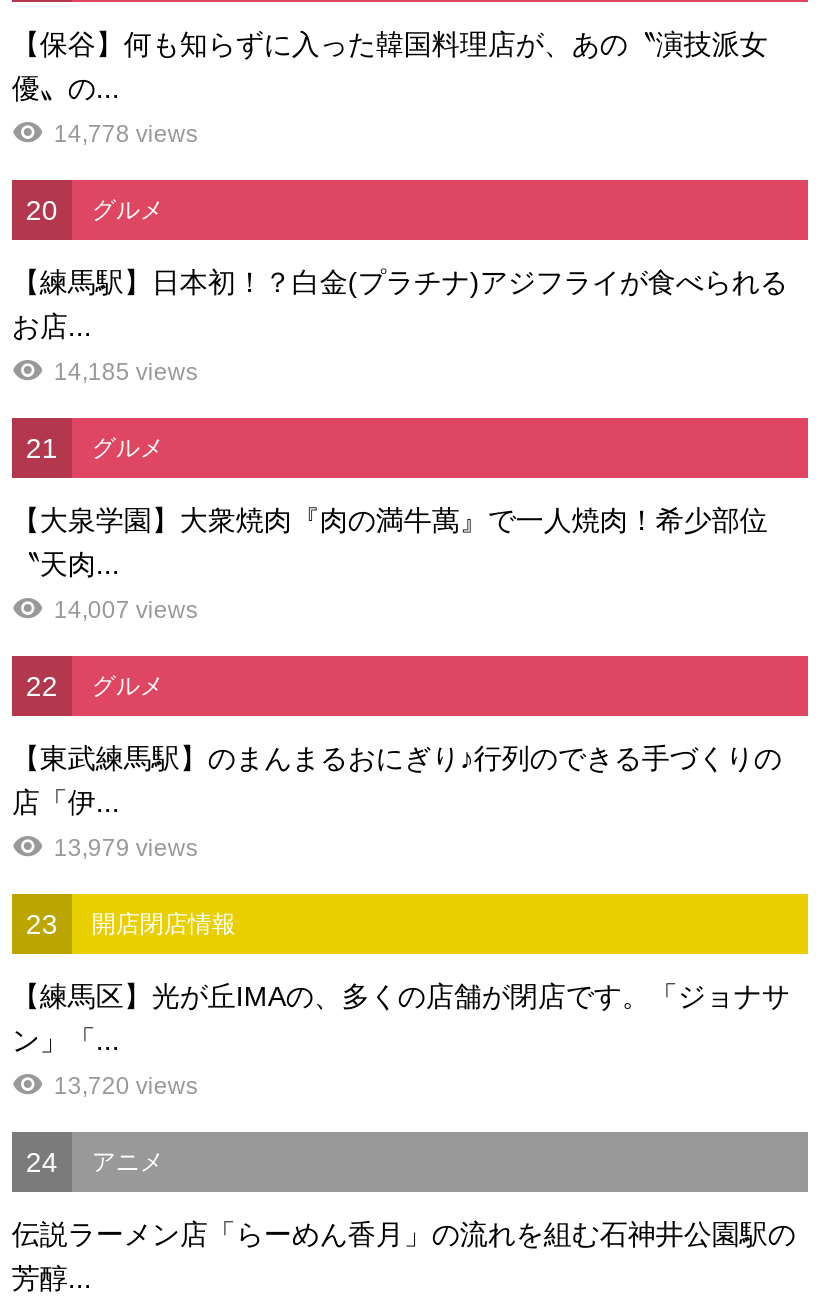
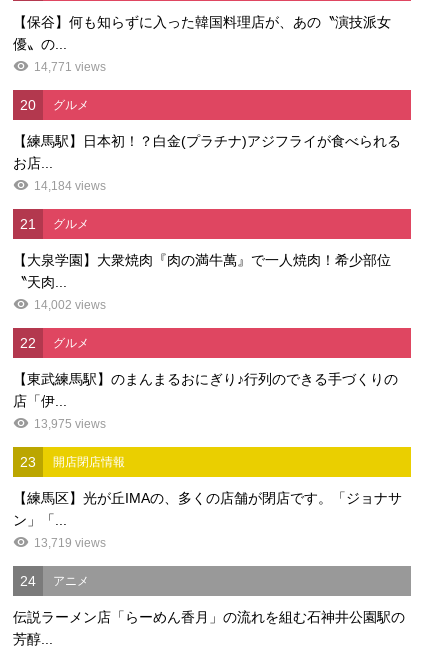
- 14,778 views
+ 14,771 views

- 14,185 views
+ 14,184 views

- 14,007 views
+ 14,002 views

- 13,979 views
+ 13,975 views

- 13,720 views
+ 13,719 views
